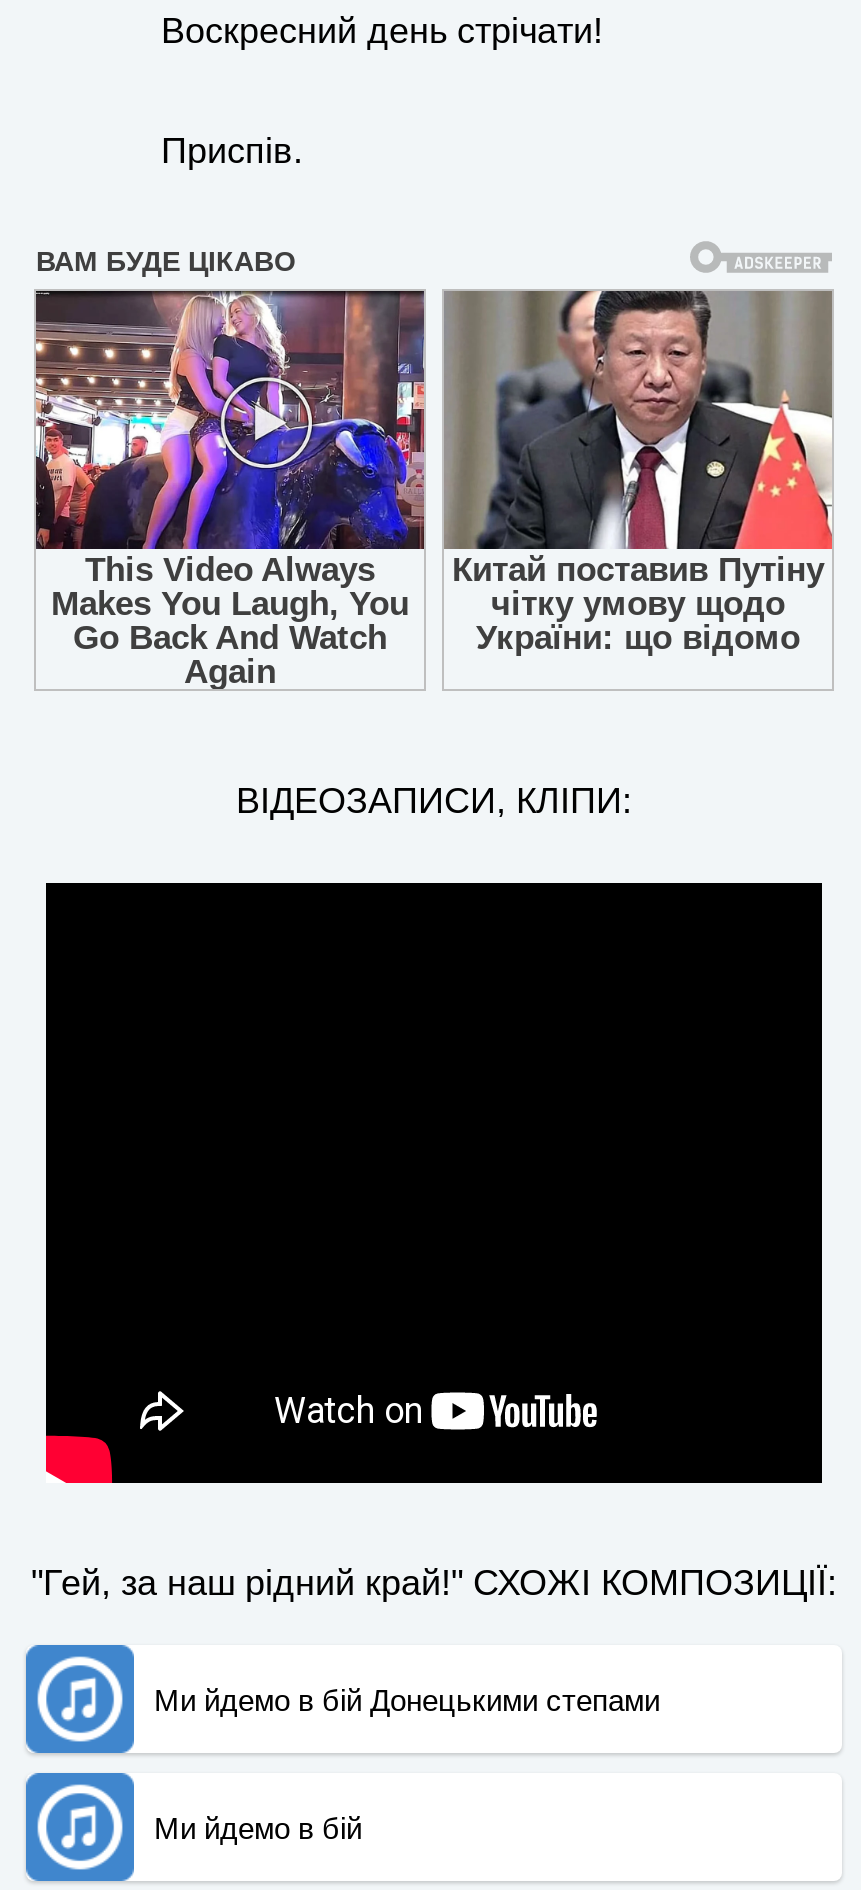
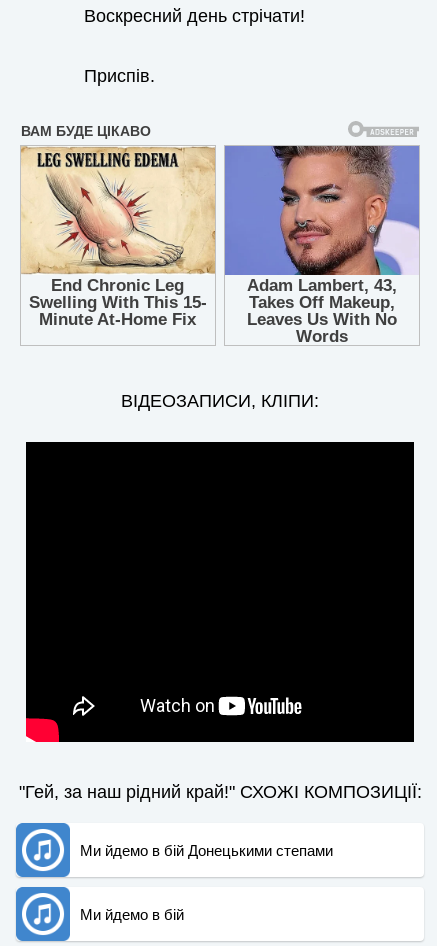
- [image]
+ [image]

- [image]
+ [image]
